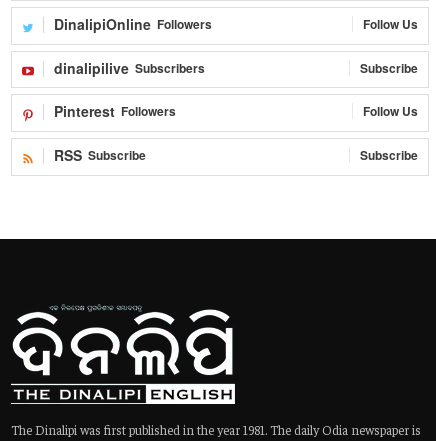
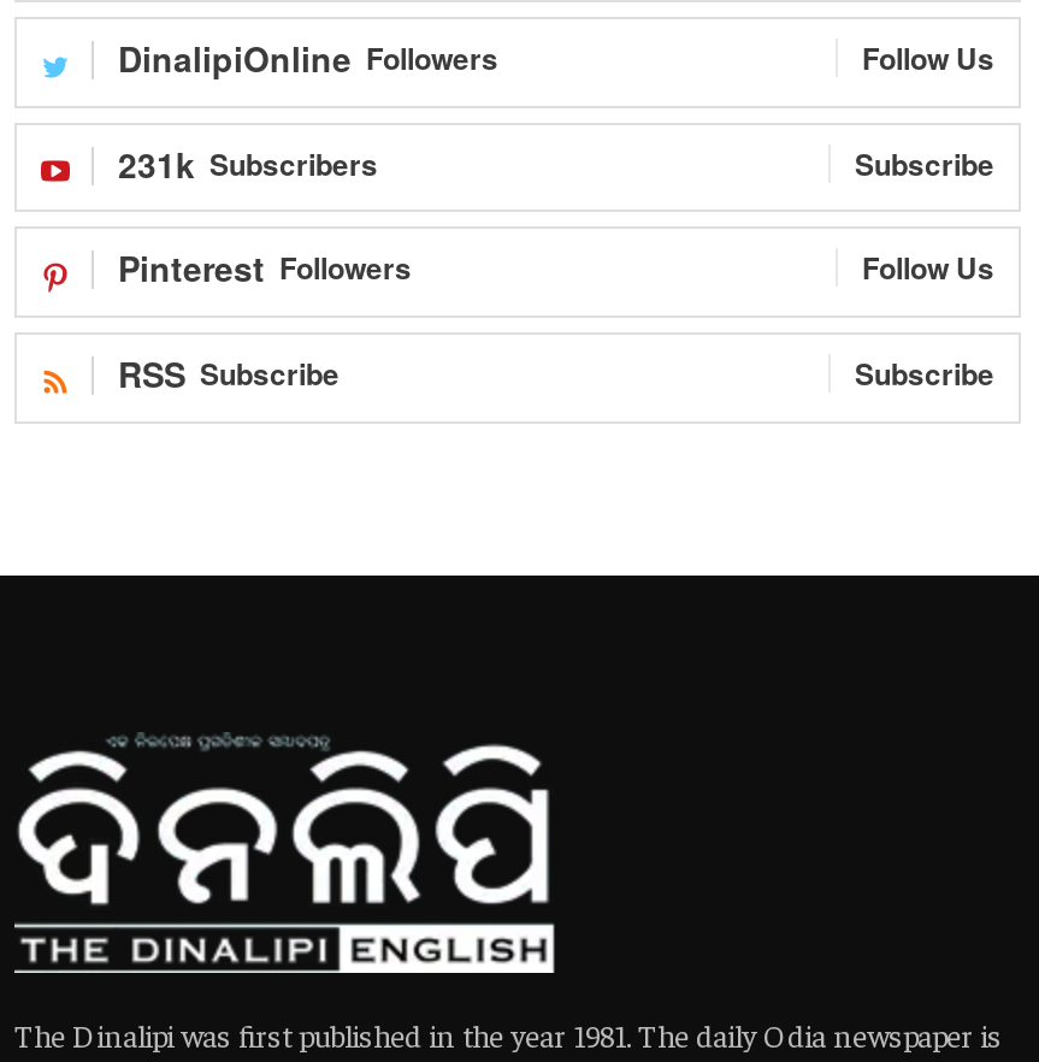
- dinalipilive Subscribers
+ 231k Subscribers
